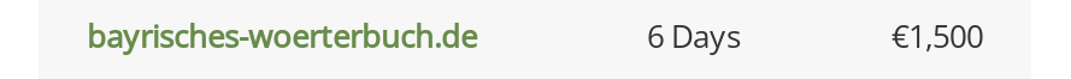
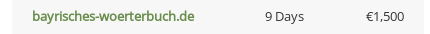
- 6 Days
+ 9 Days
